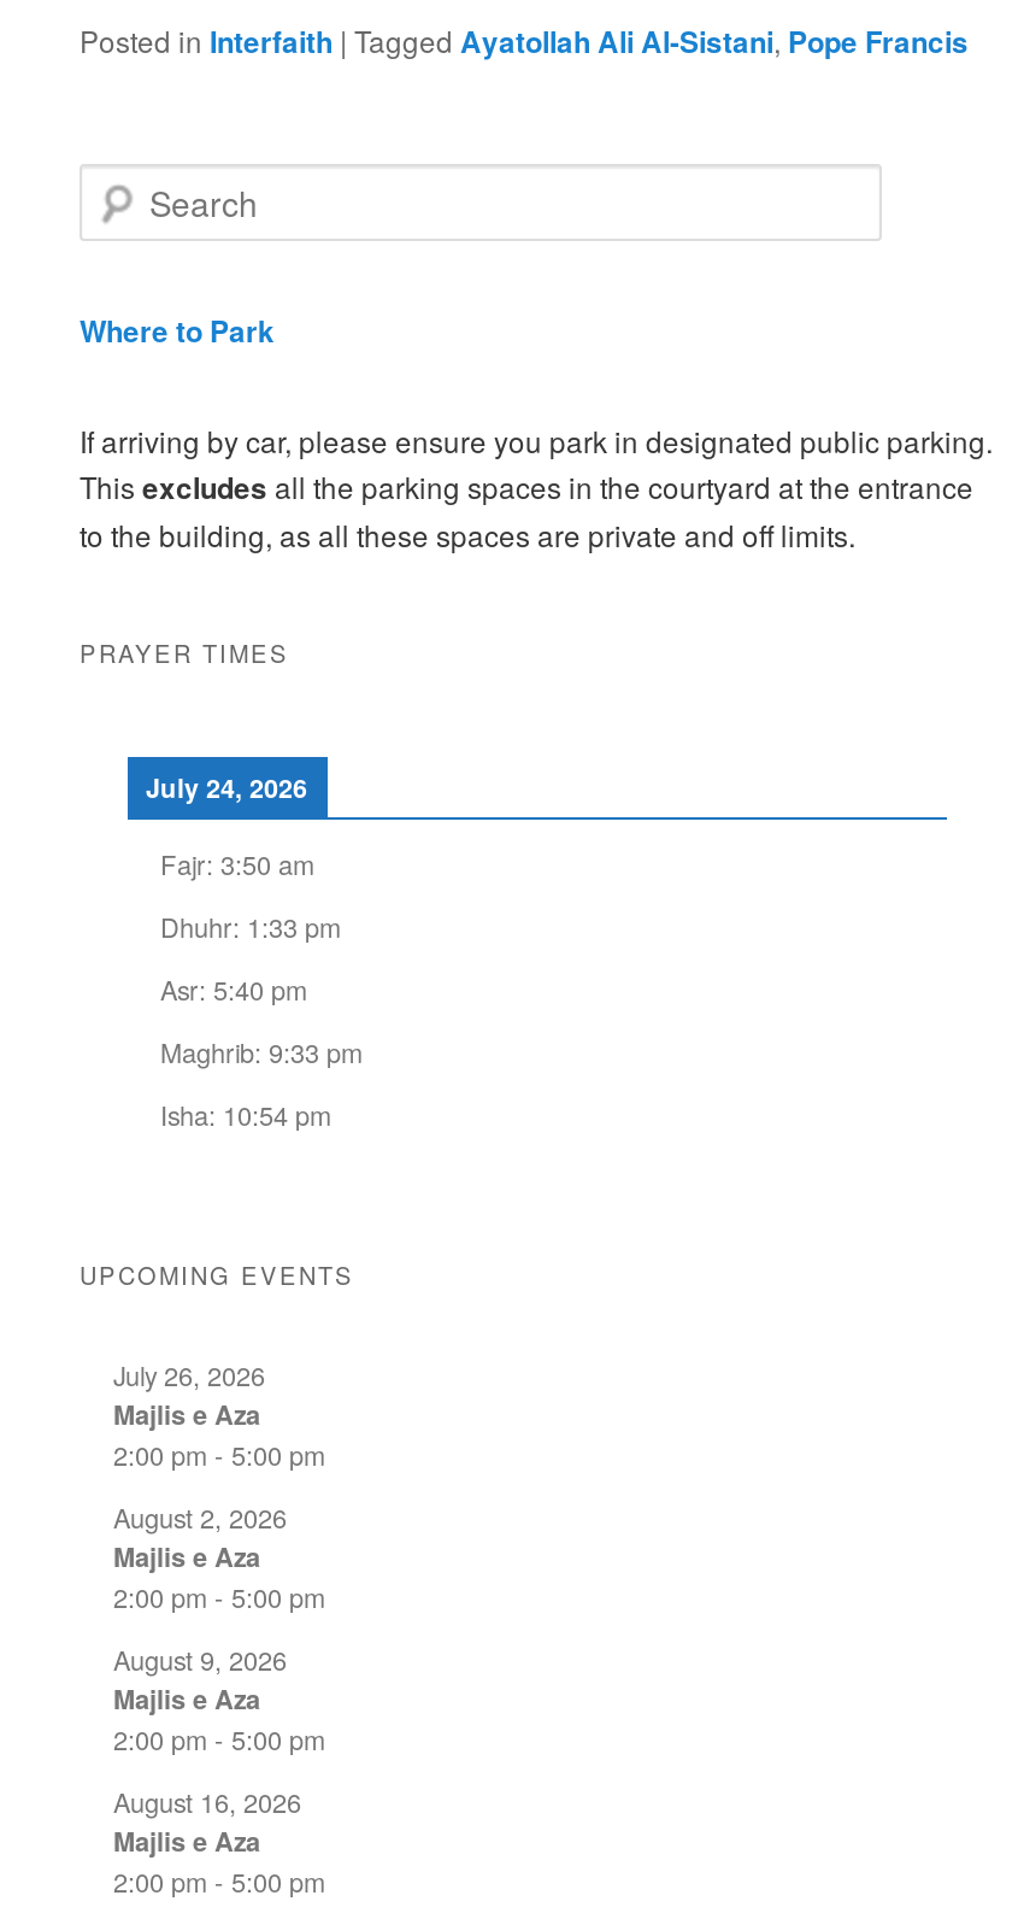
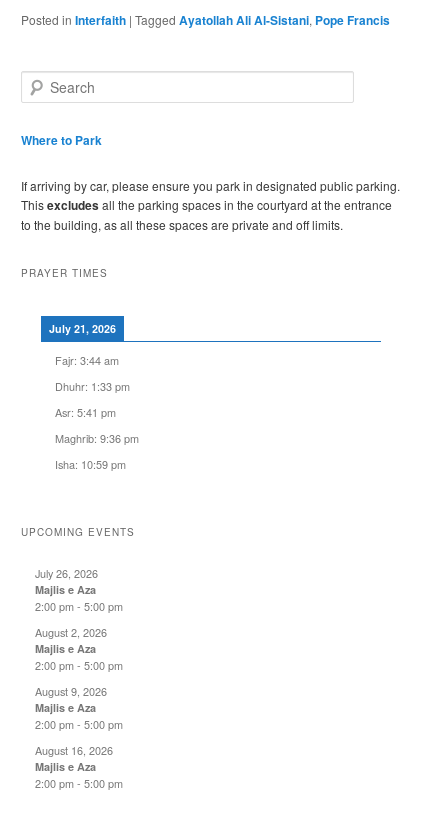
- July 24, 2026
+ July 21, 2026

- Fajr: 3:50 am
+ Fajr: 3:44 am

- Asr: 5:40 pm
+ Asr: 5:41 pm

- Maghrib: 9:33 pm
+ Maghrib: 9:36 pm

- Isha: 10:54 pm
+ Isha: 10:59 pm
